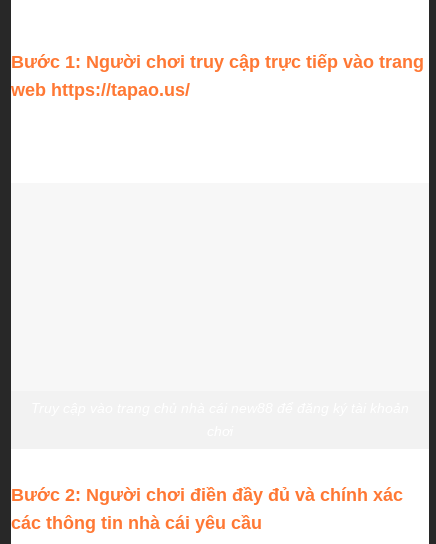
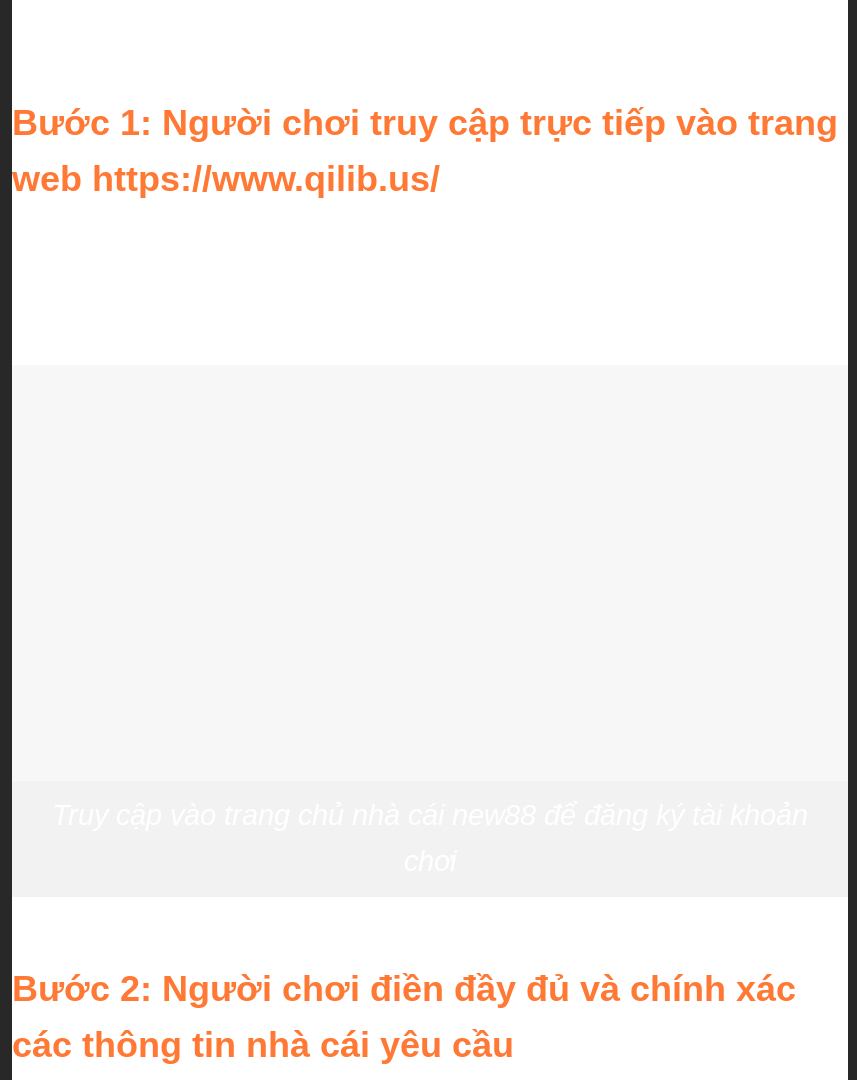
- web https://tapao.us/
+ web https://www.qilib.us/
